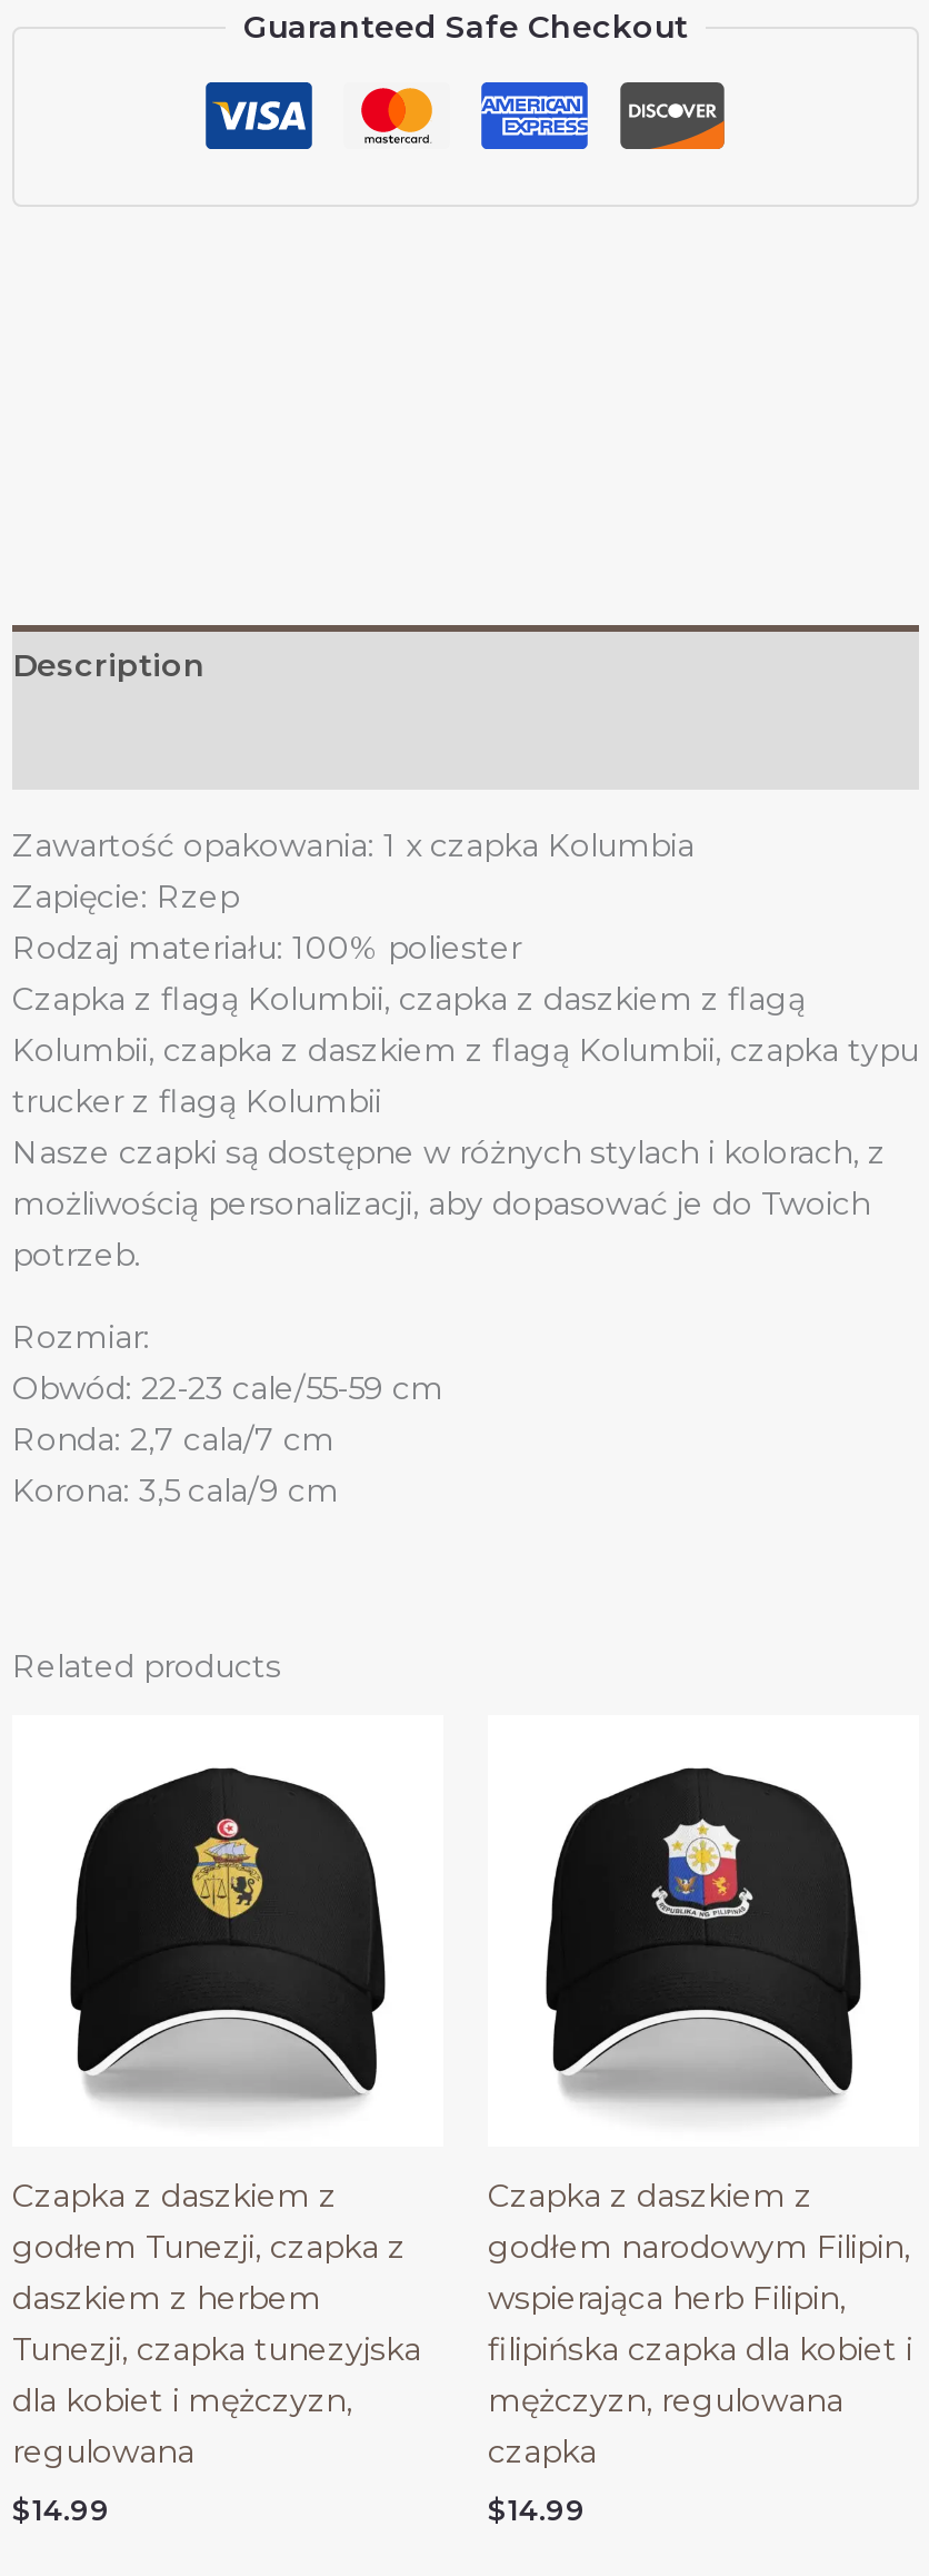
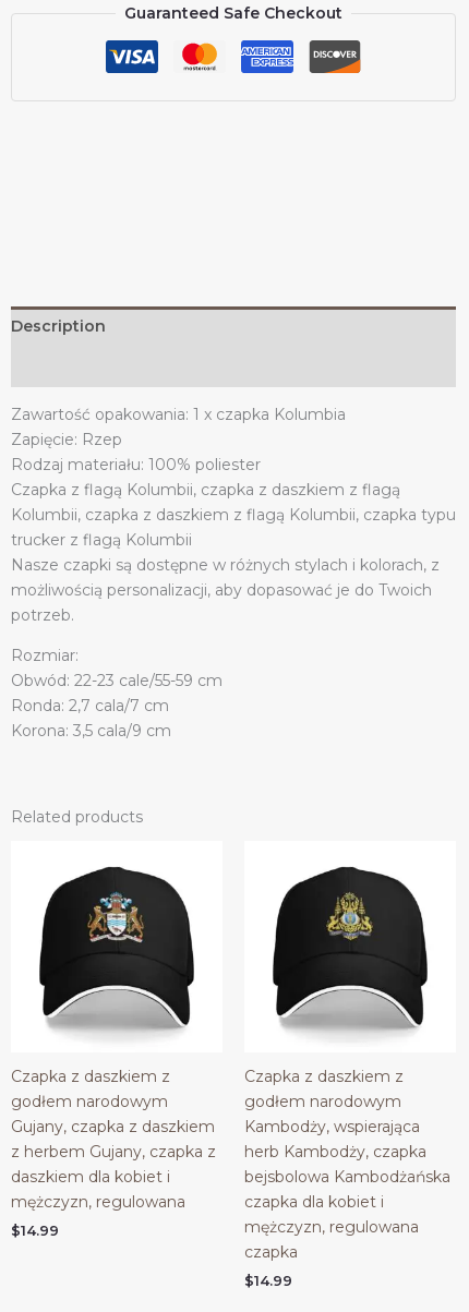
- [image]
+ [image]

- [image]
+ [image]

- godłem Tunezji, czapka z
- daszkiem z herbem
- Tunezji, czapka tunezyjska
- dla kobiet i mężczyzn,
- regulowana
+ godłem narodowym
+ Gujany, czapka z daszkiem
+ z herbem Gujany, czapka z
+ daszkiem dla kobiet i
+ mężczyzn, regulowana

- godłem narodowym Filipin,
- wspierająca herb Filipin,
- filipińska czapka dla kobiet i
+ godłem narodowym
+ Kambodży, wspierająca
+ herb Kambodży, czapka
+ bejsbolowa Kambodżańska
+ czapka dla kobiet i
